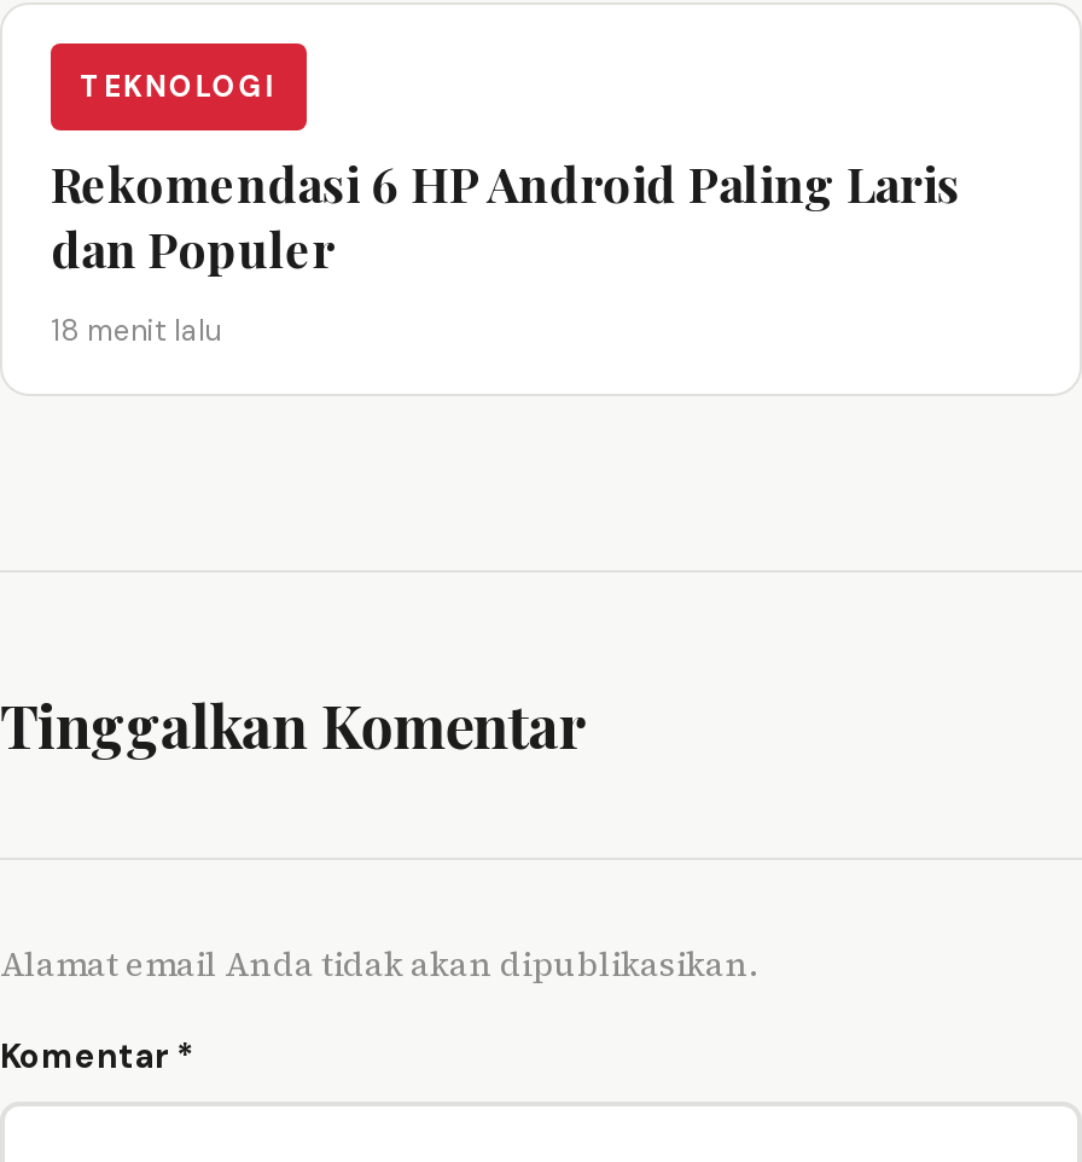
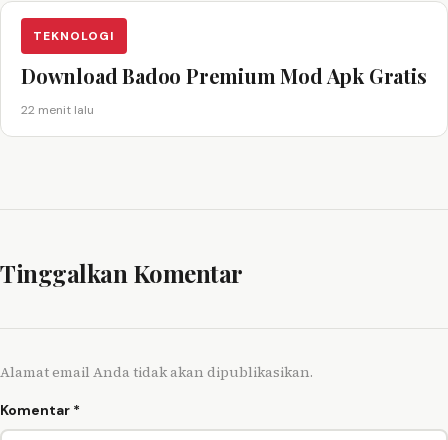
- Rekomendasi 6 HP Android Paling Laris
- dan Populer
+ Download Badoo Premium Mod Apk Gratis

- 18 menit lalu
+ 22 menit lalu
